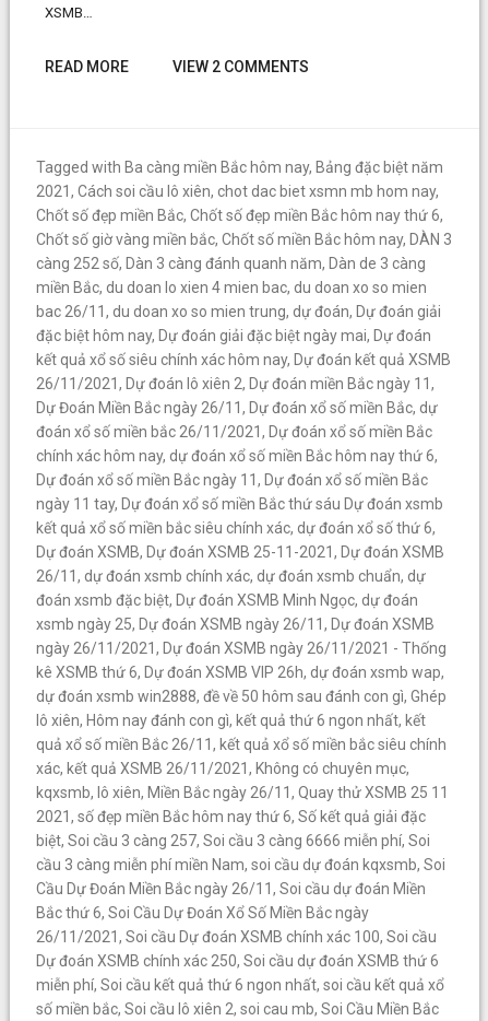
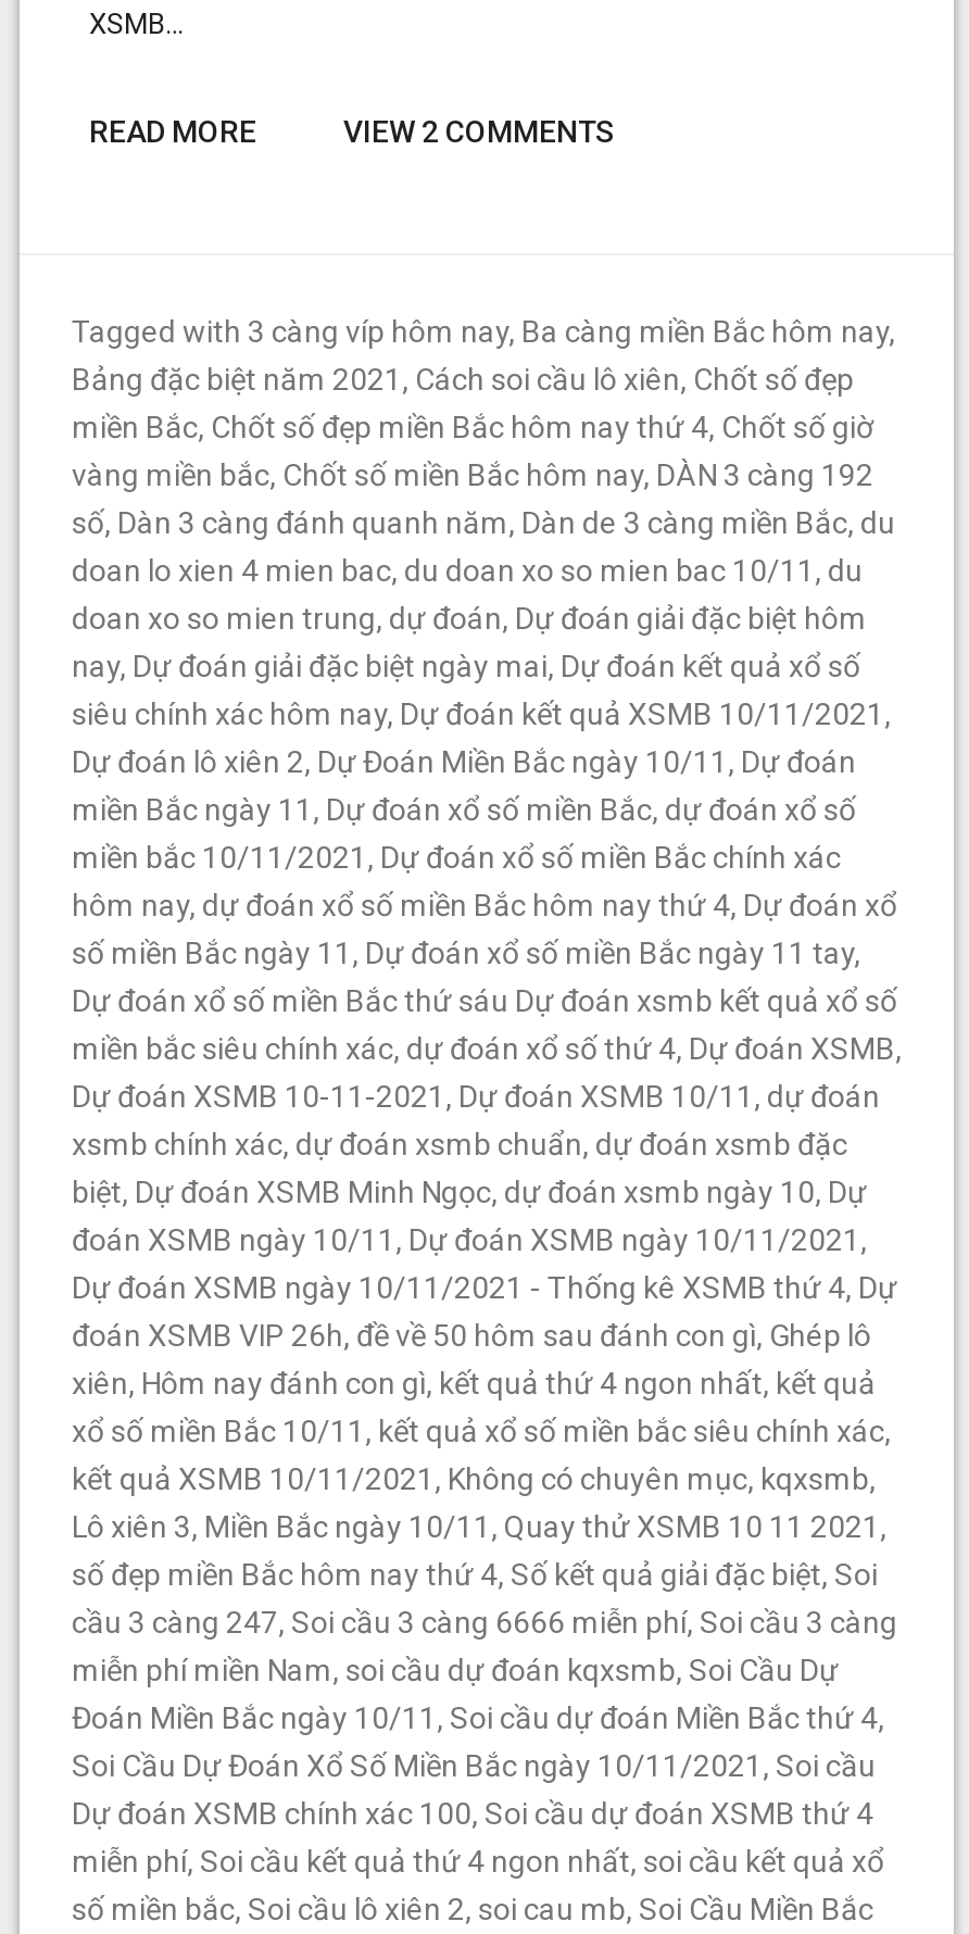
- Tagged with Ba càng miền Bắc hôm nay, Bảng đặc biệt năm
- 2021, Cách soi cầu lô xiên, chot dac biet xsmn mb hom nay,
- Chốt số đẹp miền Bắc, Chốt số đẹp miền Bắc hôm nay thứ 6,
- Chốt số giờ vàng miền bắc, Chốt số miền Bắc hôm nay, DÀN 3
- càng 252 số, Dàn 3 càng đánh quanh năm, Dàn de 3 càng
- miền Bắc, du doan lo xien 4 mien bac, du doan xo so mien
- bac 26/11, du doan xo so mien trung, dự đoán, Dự đoán giải
- đặc biệt hôm nay, Dự đoán giải đặc biệt ngày mai, Dự đoán
- kết quả xổ số siêu chính xác hôm nay, Dự đoán kết quả XSMB
- 26/11/2021, Dự đoán lô xiên 2, Dự đoán miền Bắc ngày 11,
- Dự Đoán Miền Bắc ngày 26/11, Dự đoán xổ số miền Bắc, dự
- đoán xổ số miền bắc 26/11/2021, Dự đoán xổ số miền Bắc
- chính xác hôm nay, dự đoán xổ số miền Bắc hôm nay thứ 6,
- Dự đoán xổ số miền Bắc ngày 11, Dự đoán xổ số miền Bắc
- ngày 11 tay, Dự đoán xổ số miền Bắc thứ sáu Dự đoán xsmb
- kết quả xổ số miền bắc siêu chính xác, dự đoán xổ số thứ 6,
- Dự đoán XSMB, Dự đoán XSMB 25-11-2021, Dự đoán XSMB
- 26/11, dự đoán xsmb chính xác, dự đoán xsmb chuẩn, dự
- đoán xsmb đặc biệt, Dự đoán XSMB Minh Ngọc, dự đoán
- xsmb ngày 25, Dự đoán XSMB ngày 26/11, Dự đoán XSMB
- ngày 26/11/2021, Dự đoán XSMB ngày 26/11/2021 - Thống
- kê XSMB thứ 6, Dự đoán XSMB VIP 26h, dự đoán xsmb wap,
- dự đoán xsmb win2888, đề về 50 hôm sau đánh con gì, Ghép
- lô xiên, Hôm nay đánh con gì, kết quả thứ 6 ngon nhất, kết
- quả xổ số miền Bắc 26/11, kết quả xổ số miền bắc siêu chính
- xác, kết quả XSMB 26/11/2021, Không có chuyên mục,
- kqxsmb, lô xiên, Miền Bắc ngày 26/11, Quay thử XSMB 25 11
- 2021, số đẹp miền Bắc hôm nay thứ 6, Số kết quả giải đặc
- biệt, Soi cầu 3 càng 257, Soi cầu 3 càng 6666 miễn phí, Soi
- cầu 3 càng miễn phí miền Nam, soi cầu dự đoán kqxsmb, Soi
- Cầu Dự Đoán Miền Bắc ngày 26/11, Soi cầu dự đoán Miền
- Bắc thứ 6, Soi Cầu Dự Đoán Xổ Số Miền Bắc ngày
- 26/11/2021, Soi cầu Dự đoán XSMB chính xác 100, Soi cầu
- Dự đoán XSMB chính xác 250, Soi cầu dự đoán XSMB thứ 6
- miễn phí, Soi cầu kết quả thứ 6 ngon nhất, soi cầu kết quả xổ
+ Tagged with 3 càng víp hôm nay, Ba càng miền Bắc hôm nay,
+ Bảng đặc biệt năm 2021, Cách soi cầu lô xiên, Chốt số đẹp
+ miền Bắc, Chốt số đẹp miền Bắc hôm nay thứ 4, Chốt số giờ
+ vàng miền bắc, Chốt số miền Bắc hôm nay, DÀN 3 càng 192
+ số, Dàn 3 càng đánh quanh năm, Dàn de 3 càng miền Bắc, du
+ doan lo xien 4 mien bac, du doan xo so mien bac 10/11, du
+ doan xo so mien trung, dự đoán, Dự đoán giải đặc biệt hôm
+ nay, Dự đoán giải đặc biệt ngày mai, Dự đoán kết quả xổ số
+ siêu chính xác hôm nay, Dự đoán kết quả XSMB 10/11/2021,
+ Dự đoán lô xiên 2, Dự Đoán Miền Bắc ngày 10/11, Dự đoán
+ miền Bắc ngày 11, Dự đoán xổ số miền Bắc, dự đoán xổ số
+ miền bắc 10/11/2021, Dự đoán xổ số miền Bắc chính xác
+ hôm nay, dự đoán xổ số miền Bắc hôm nay thứ 4, Dự đoán xổ
+ số miền Bắc ngày 11, Dự đoán xổ số miền Bắc ngày 11 tay,
+ Dự đoán xổ số miền Bắc thứ sáu Dự đoán xsmb kết quả xổ số
+ miền bắc siêu chính xác, dự đoán xổ số thứ 4, Dự đoán XSMB,
+ Dự đoán XSMB 10-11-2021, Dự đoán XSMB 10/11, dự đoán
+ xsmb chính xác, dự đoán xsmb chuẩn, dự đoán xsmb đặc
+ biệt, Dự đoán XSMB Minh Ngọc, dự đoán xsmb ngày 10, Dự
+ đoán XSMB ngày 10/11, Dự đoán XSMB ngày 10/11/2021,
+ Dự đoán XSMB ngày 10/11/2021 - Thống kê XSMB thứ 4, Dự
+ đoán XSMB VIP 26h, đề về 50 hôm sau đánh con gì, Ghép lô
+ xiên, Hôm nay đánh con gì, kết quả thứ 4 ngon nhất, kết quả
+ xổ số miền Bắc 10/11, kết quả xổ số miền bắc siêu chính xác,
+ kết quả XSMB 10/11/2021, Không có chuyên mục, kqxsmb,
+ Lô xiên 3, Miền Bắc ngày 10/11, Quay thử XSMB 10 11 2021,
+ số đẹp miền Bắc hôm nay thứ 4, Số kết quả giải đặc biệt, Soi
+ cầu 3 càng 247, Soi cầu 3 càng 6666 miễn phí, Soi cầu 3 càng
+ miễn phí miền Nam, soi cầu dự đoán kqxsmb, Soi Cầu Dự
+ Đoán Miền Bắc ngày 10/11, Soi cầu dự đoán Miền Bắc thứ 4,
+ Soi Cầu Dự Đoán Xổ Số Miền Bắc ngày 10/11/2021, Soi cầu
+ Dự đoán XSMB chính xác 100, Soi cầu dự đoán XSMB thứ 4
+ miễn phí, Soi cầu kết quả thứ 4 ngon nhất, soi cầu kết quả xổ
